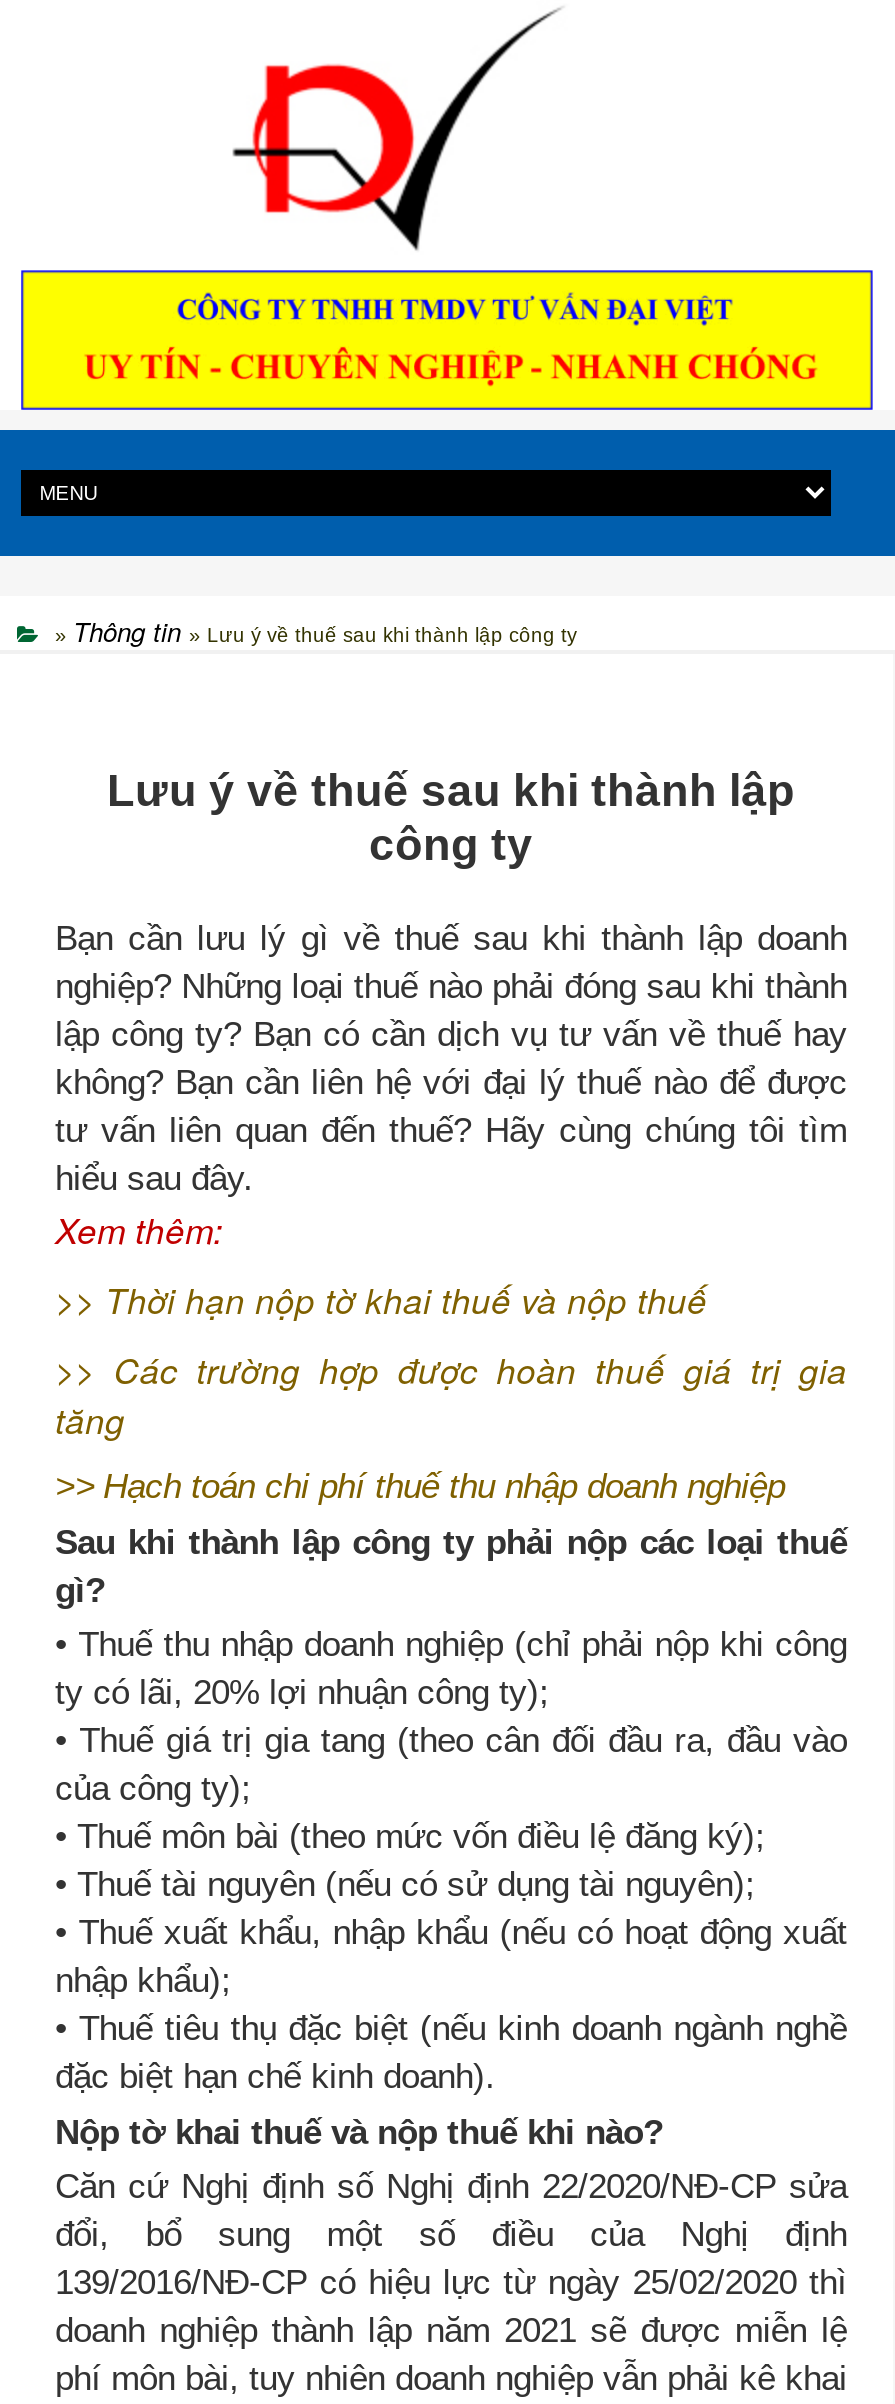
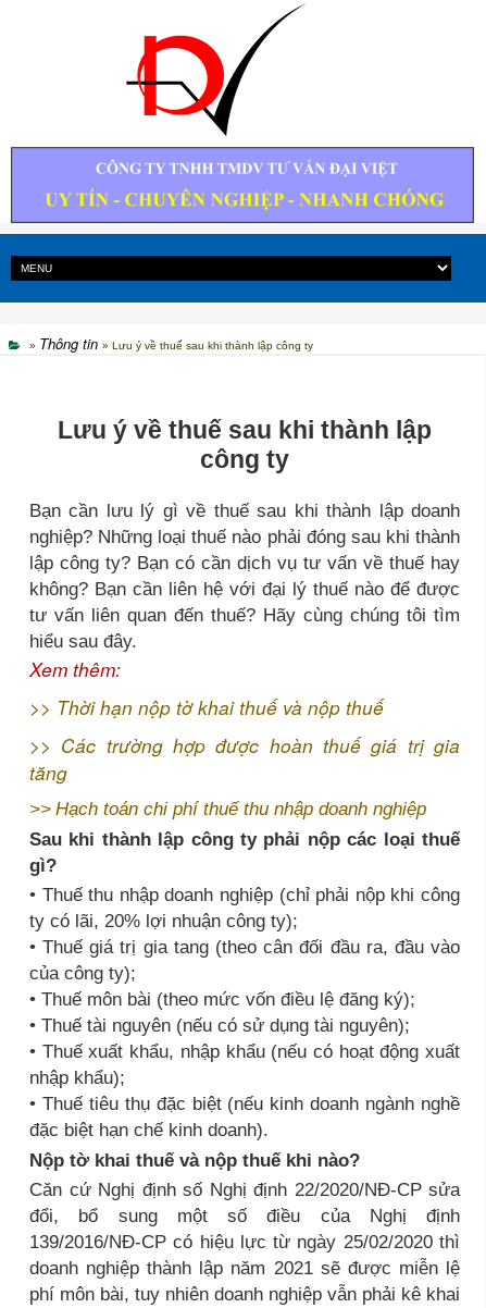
- [image]
+ [image]
